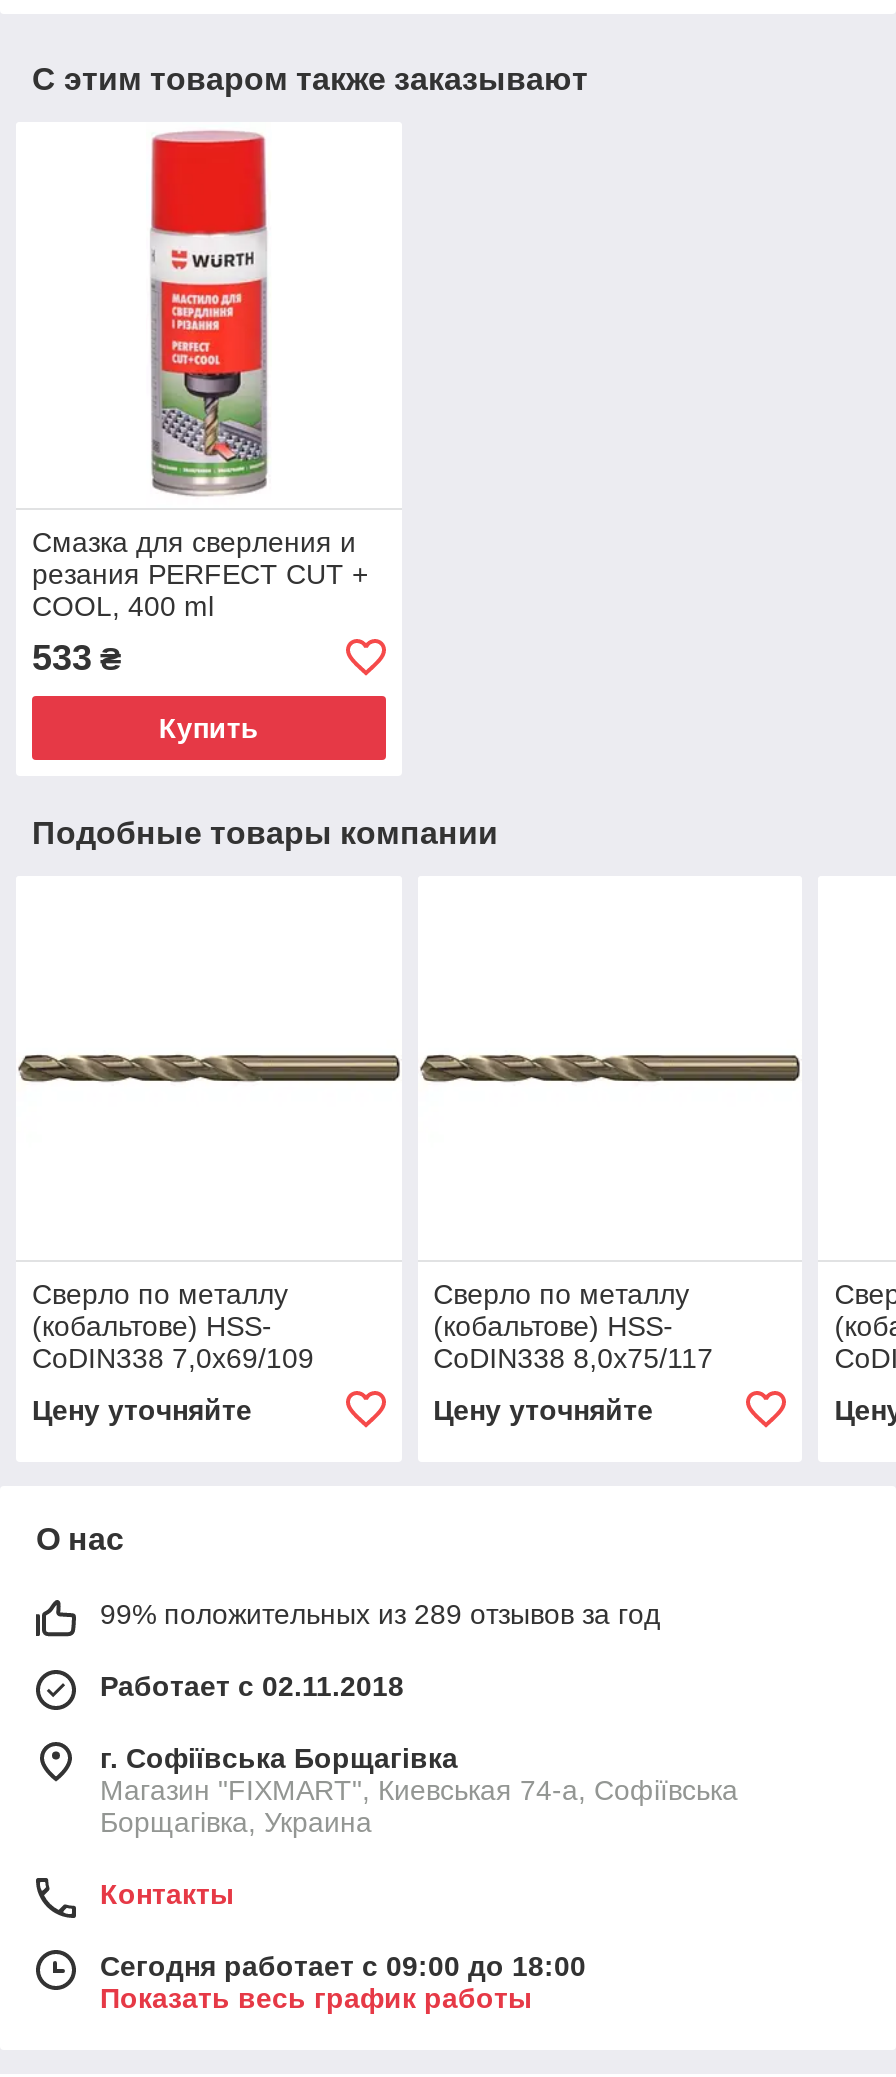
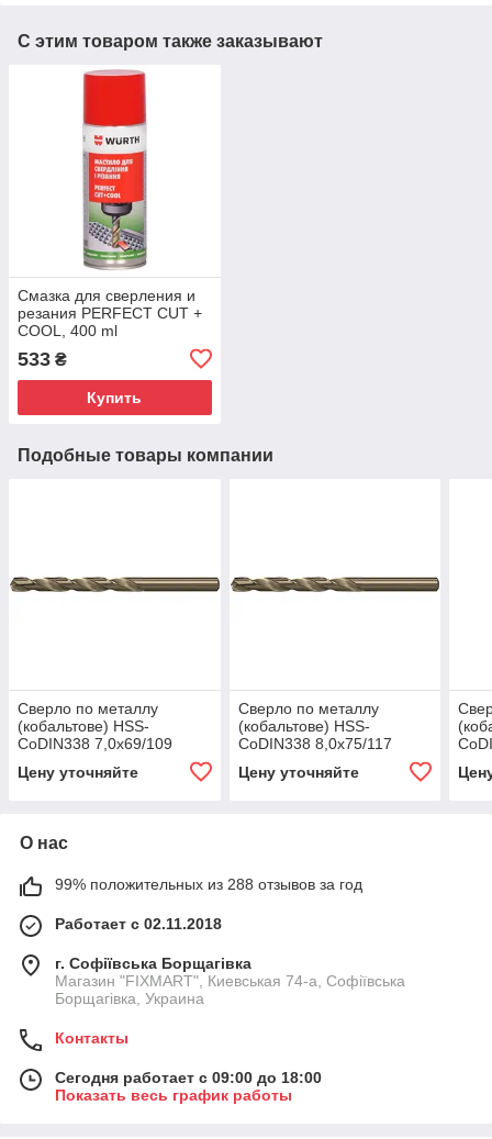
- 99% положительных из 289 отзывов за год
+ 99% положительных из 288 отзывов за год
